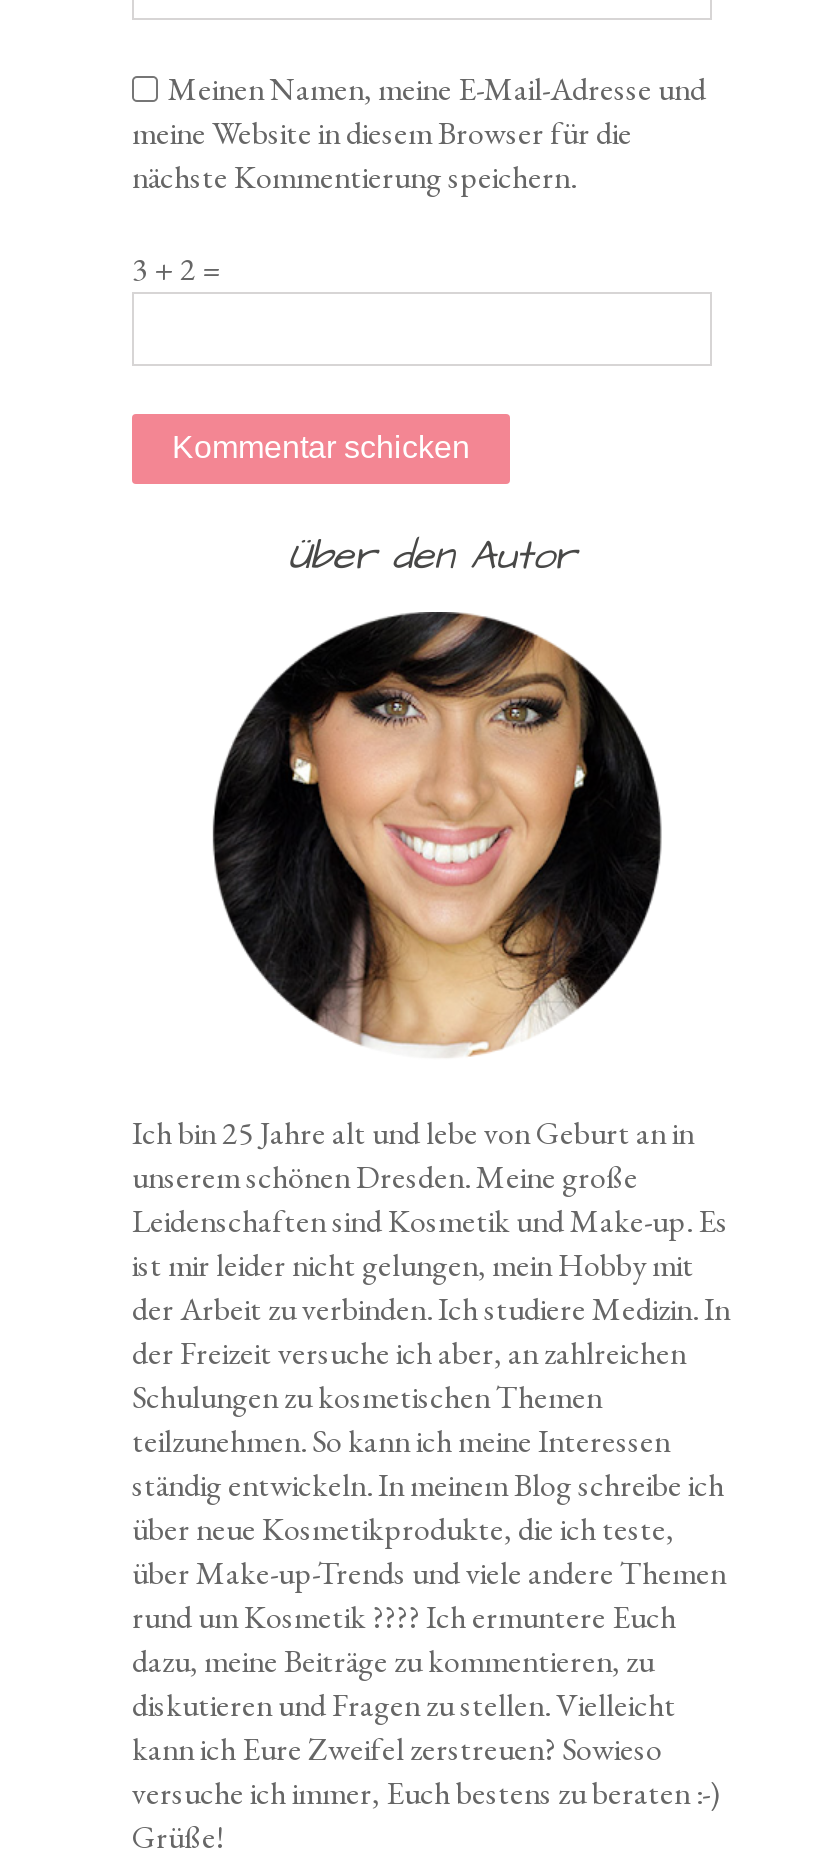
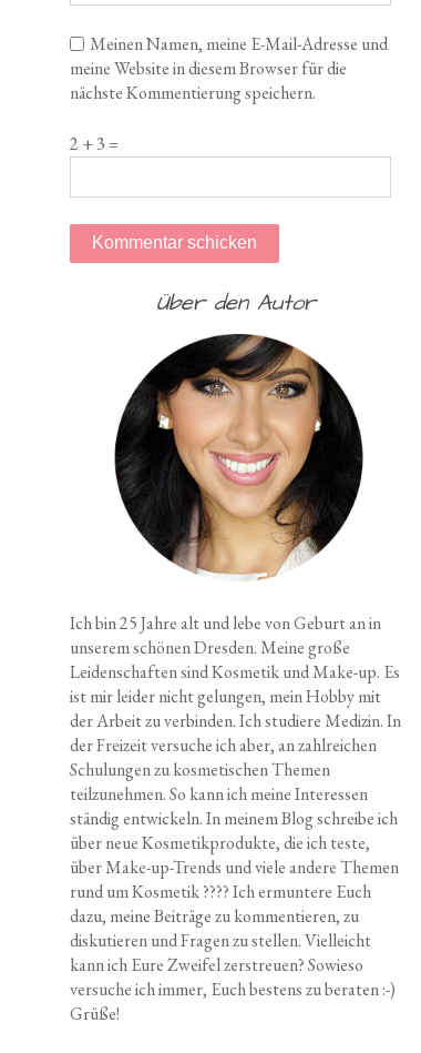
- 3 + 2 =
+ 2 + 3 =
